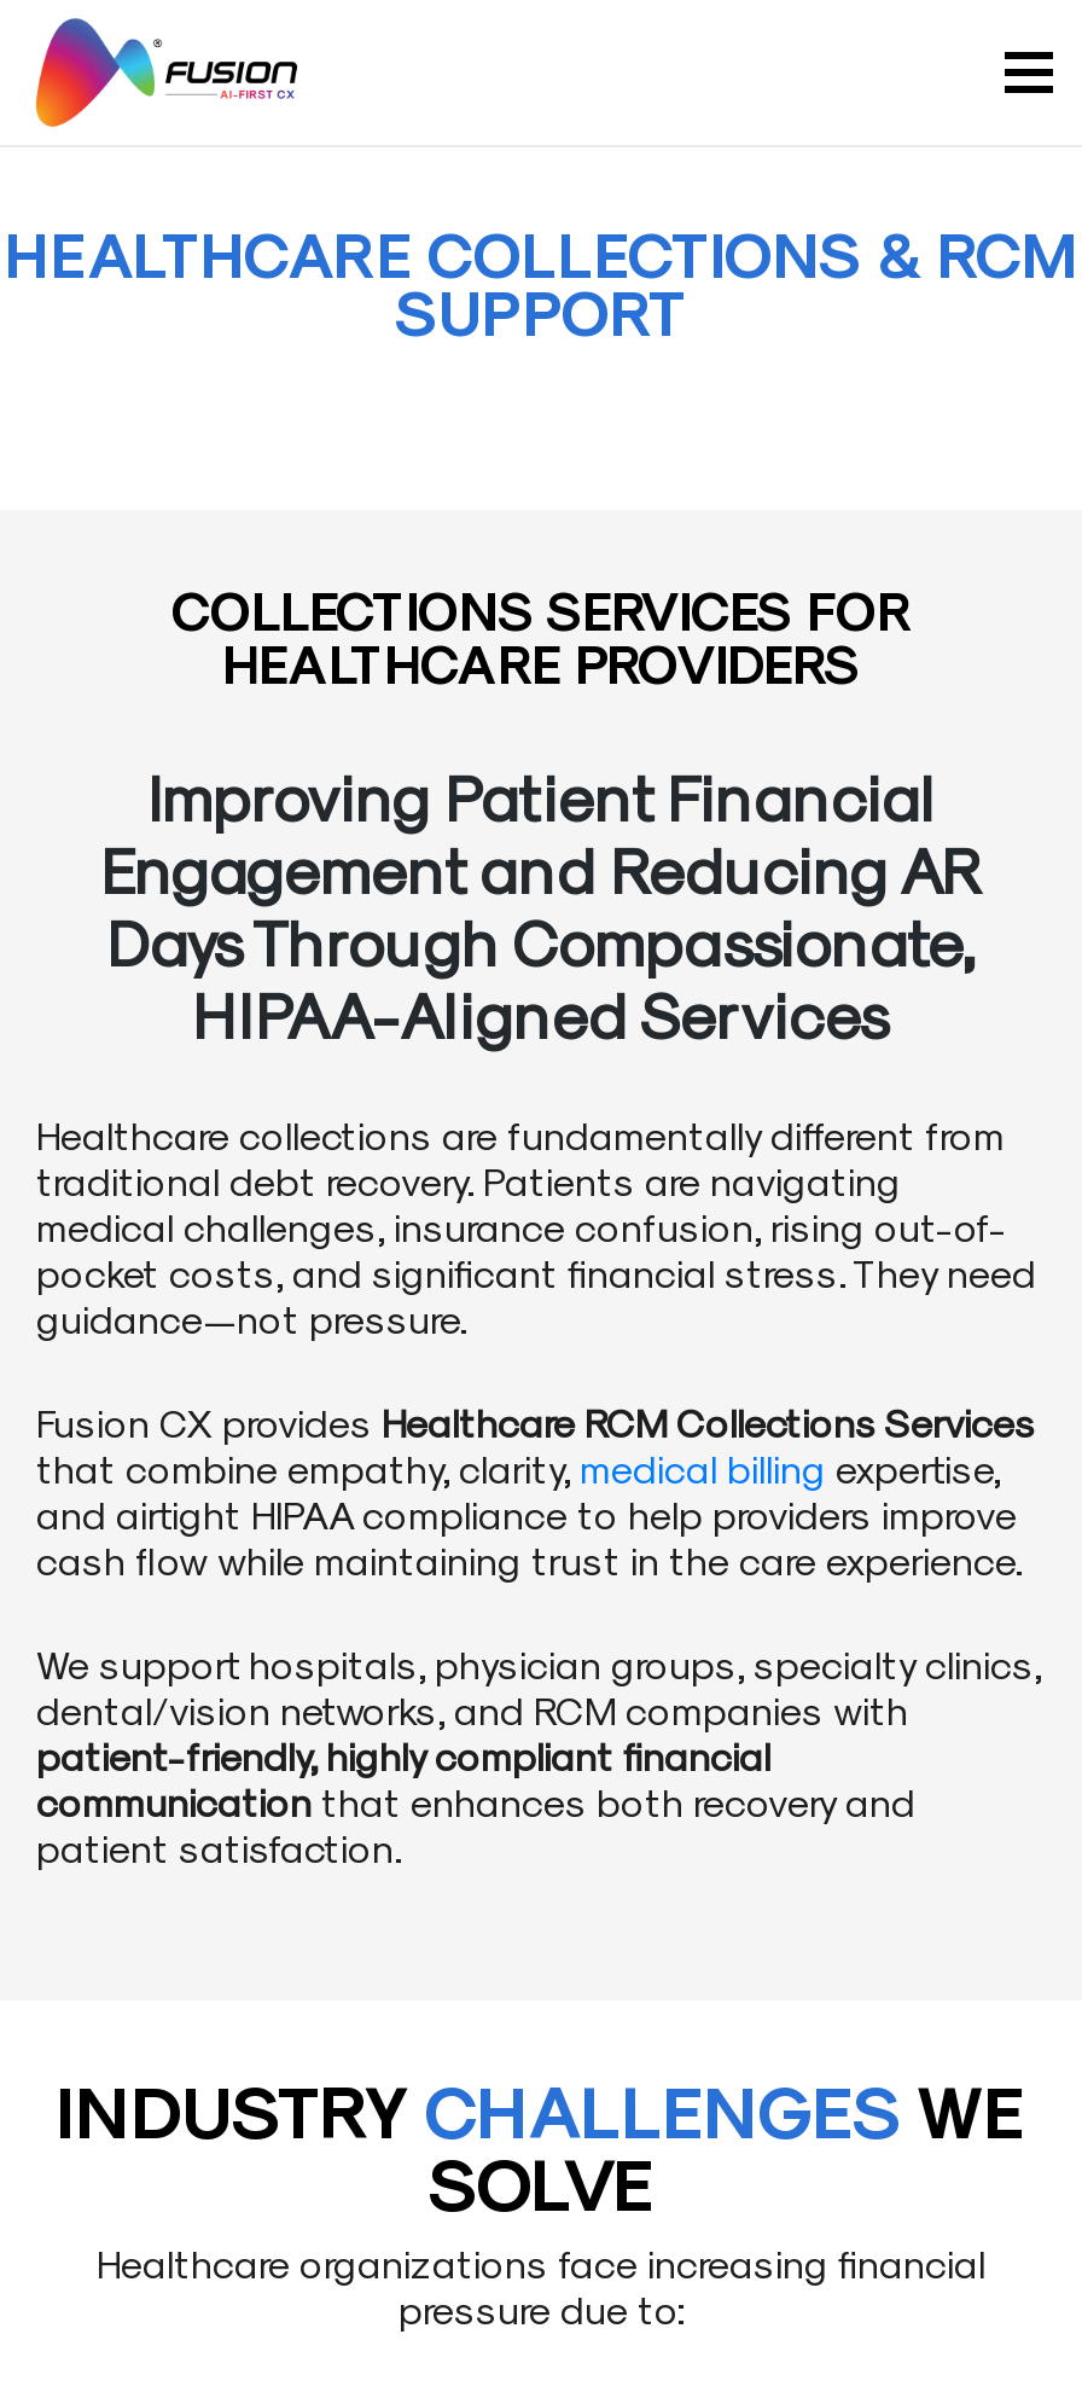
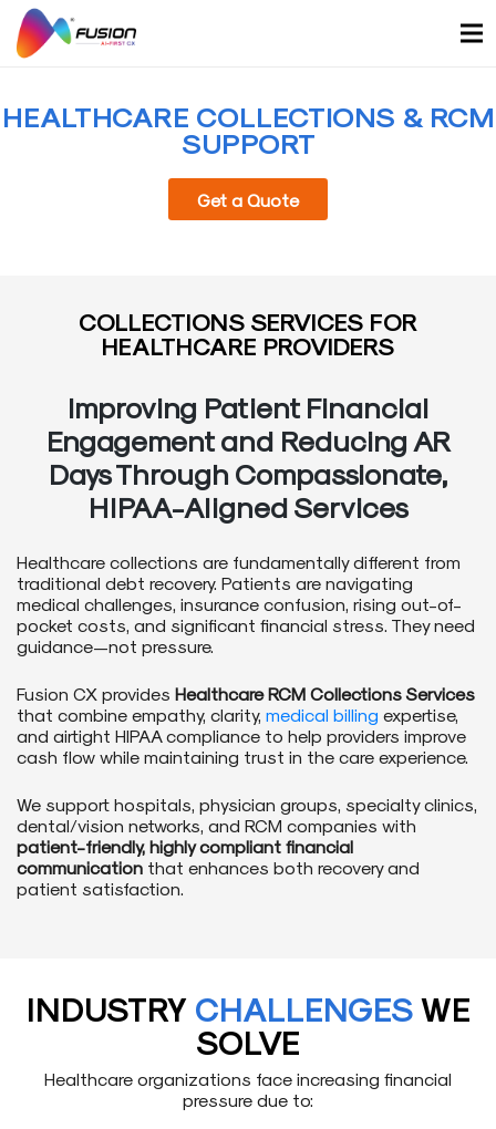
+ Get a Quote
